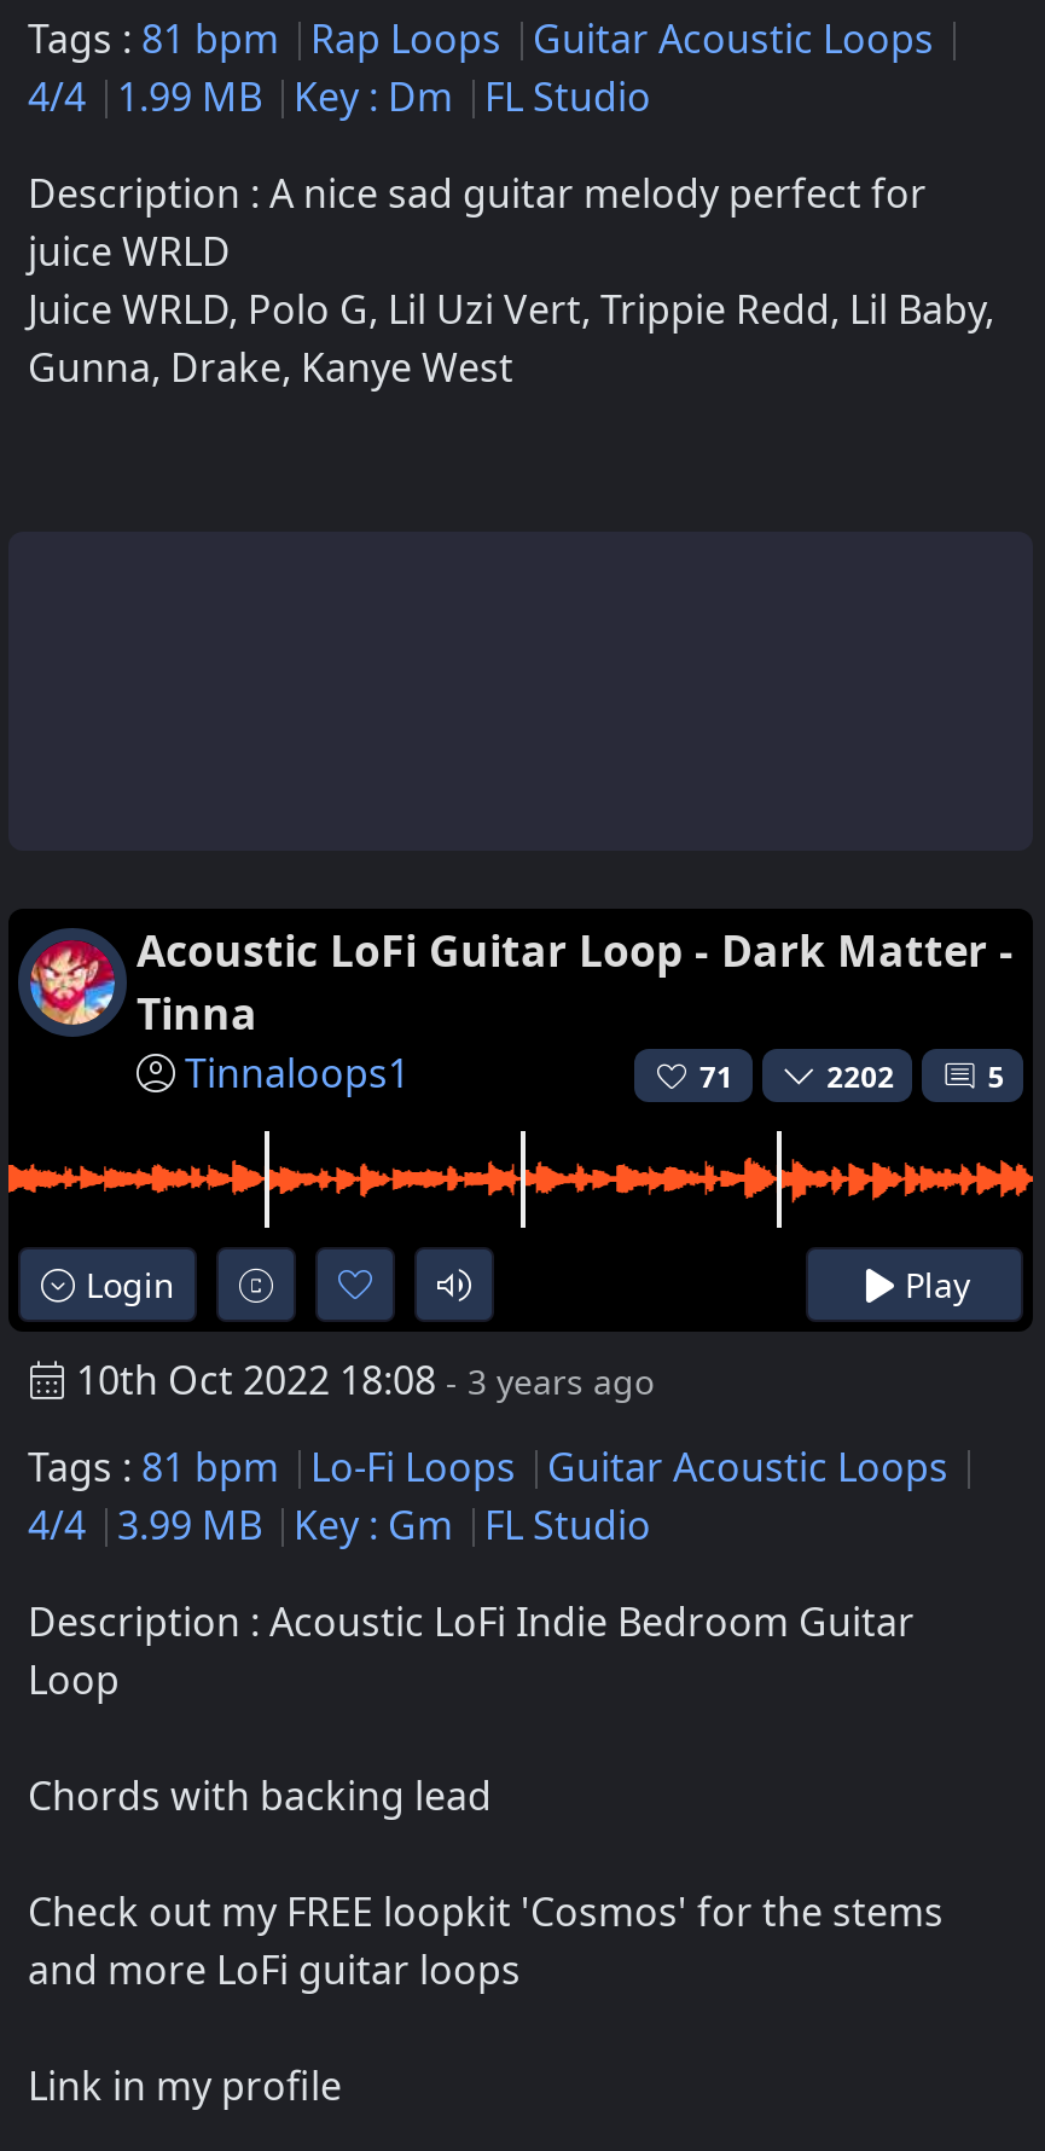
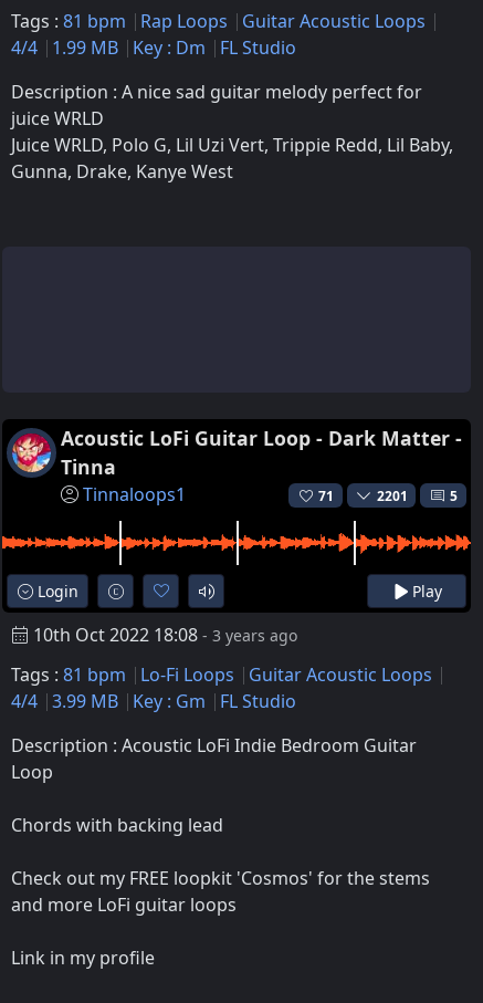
- 2202
+ 2201
